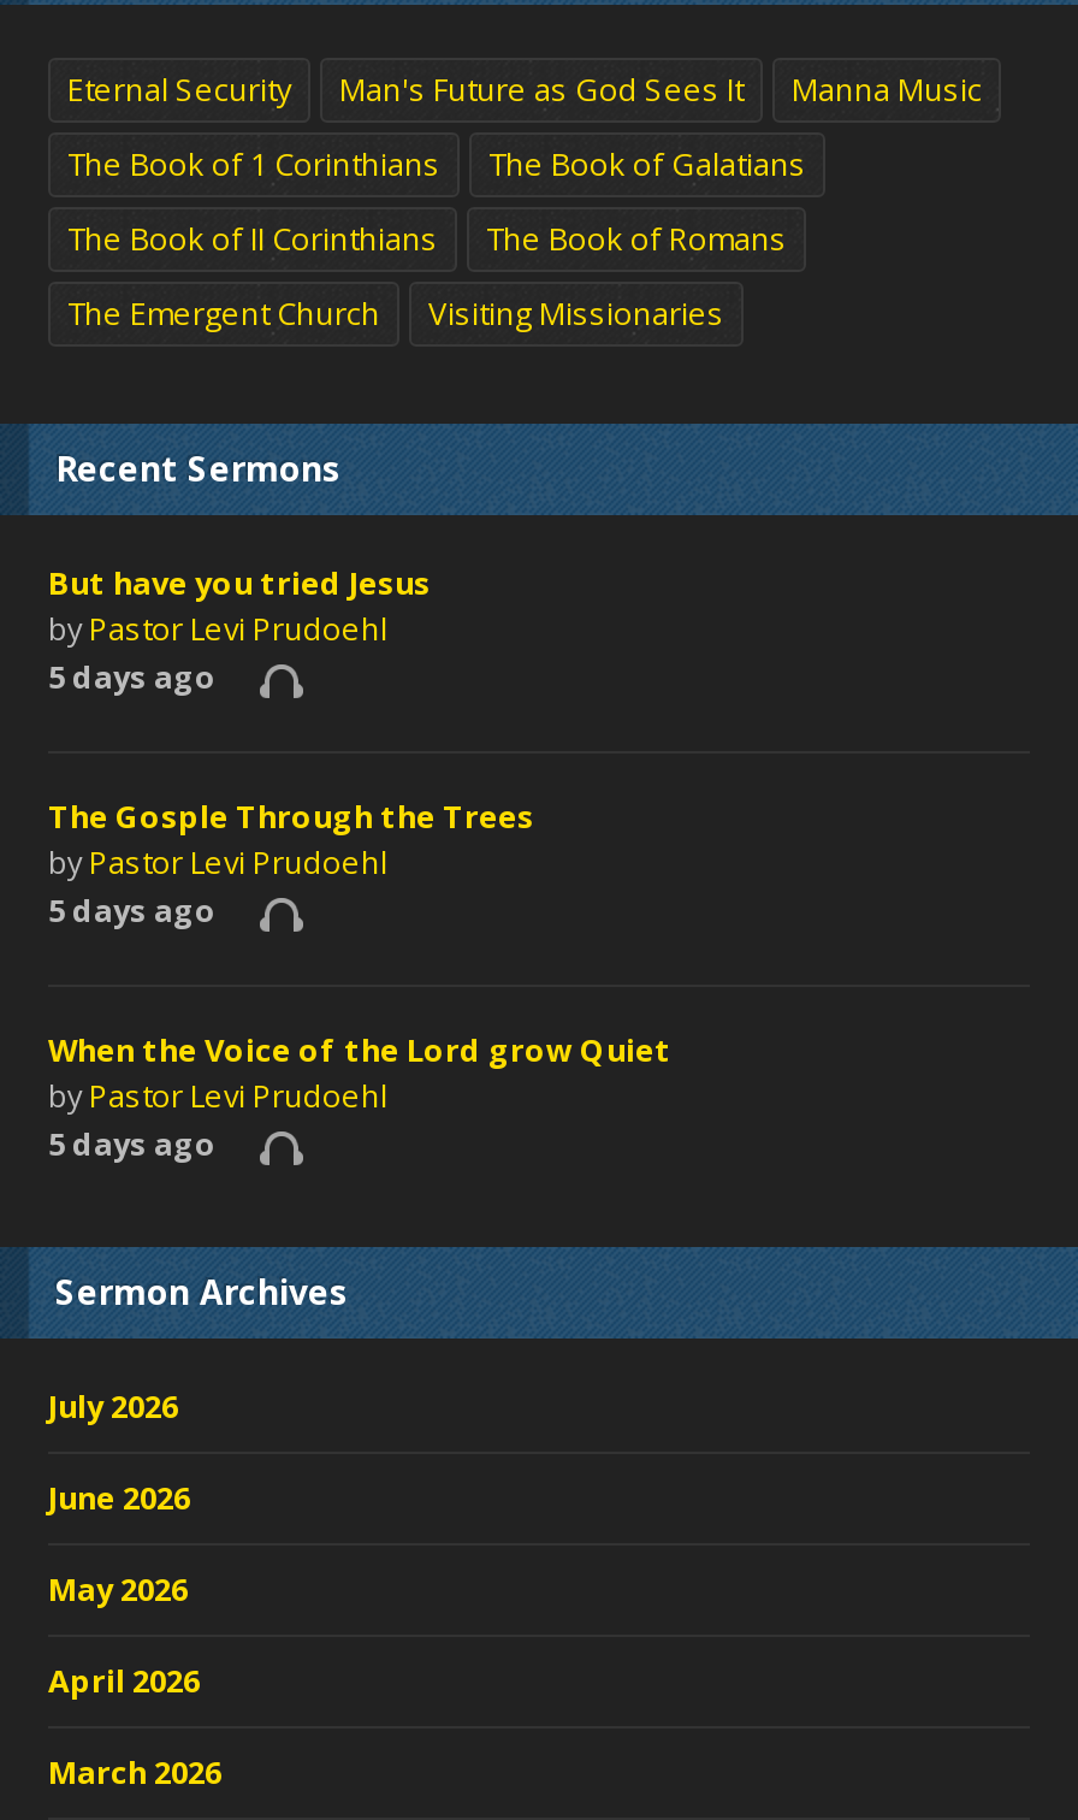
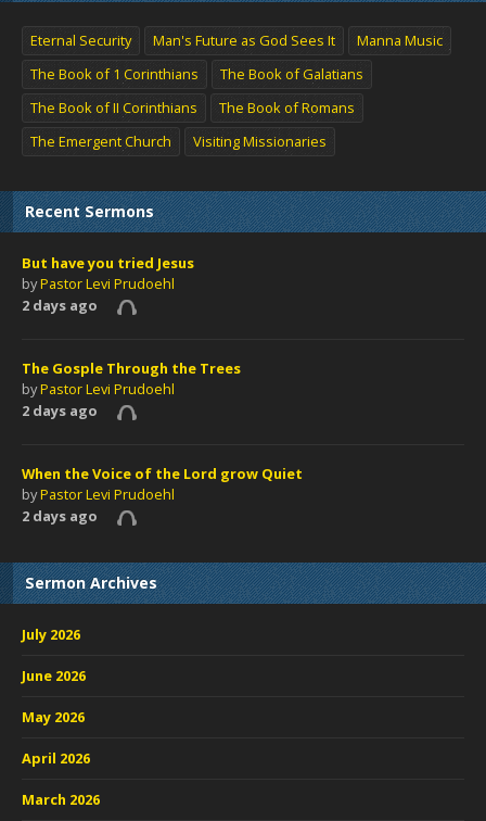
- 5 days ago
+ 2 days ago

- 5 days ago
+ 2 days ago

- 5 days ago
+ 2 days ago
